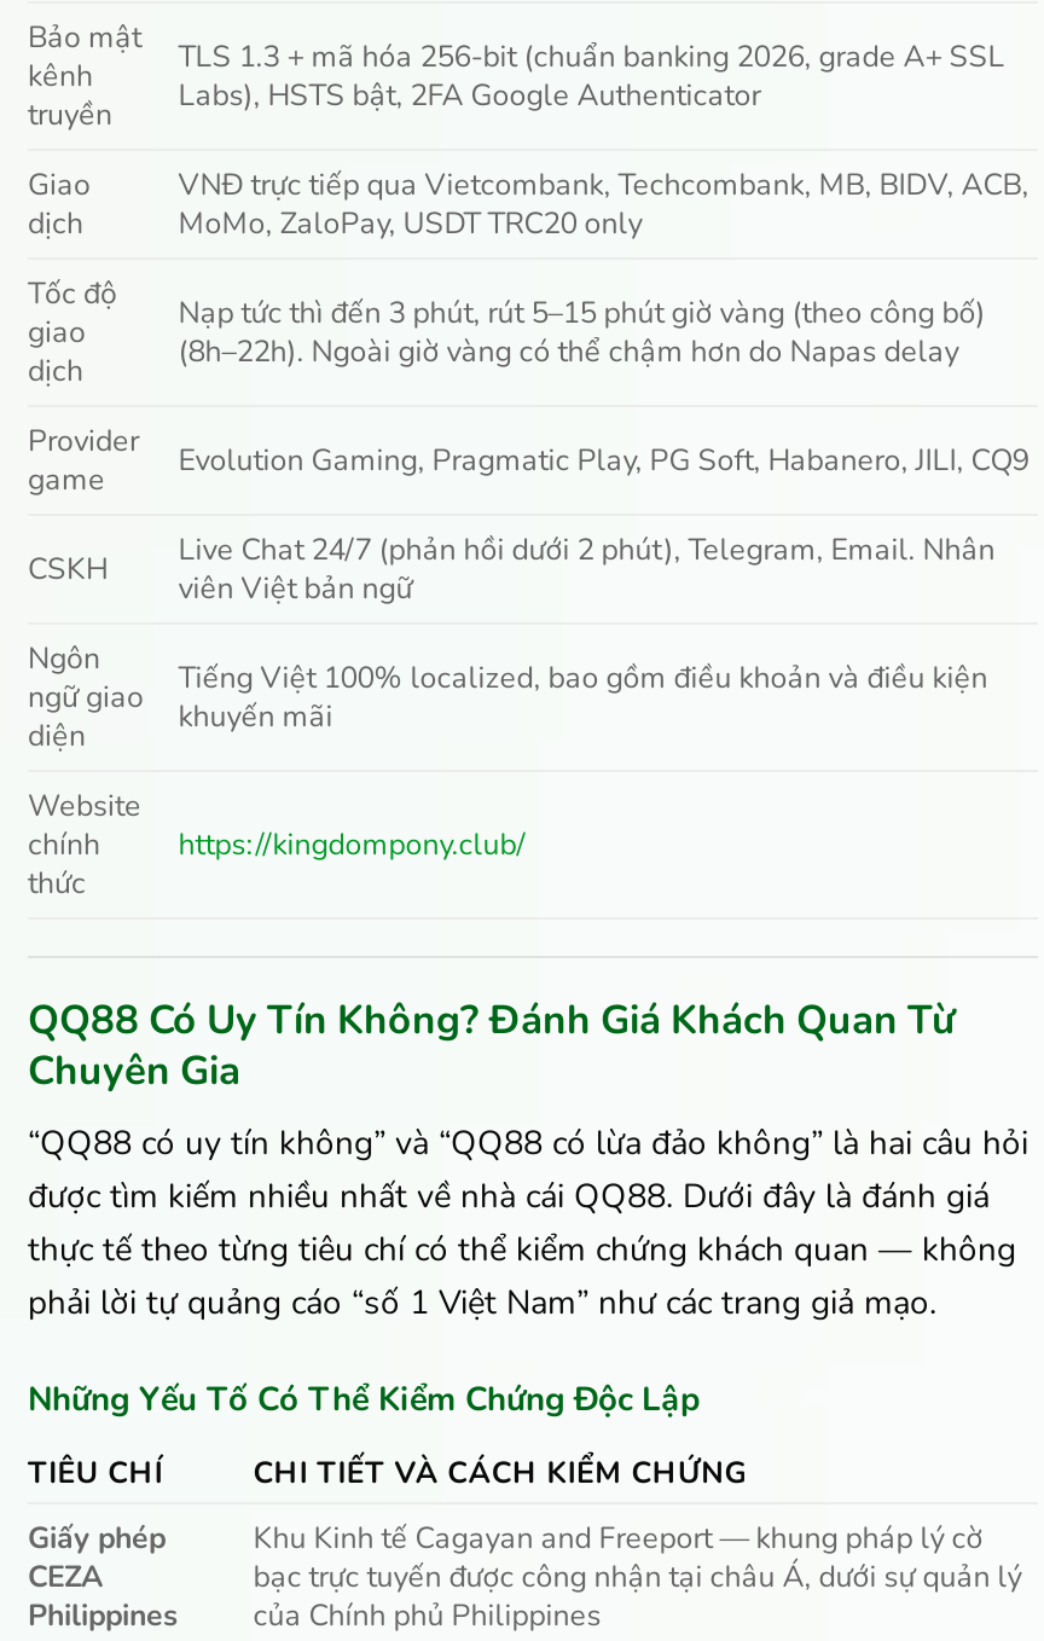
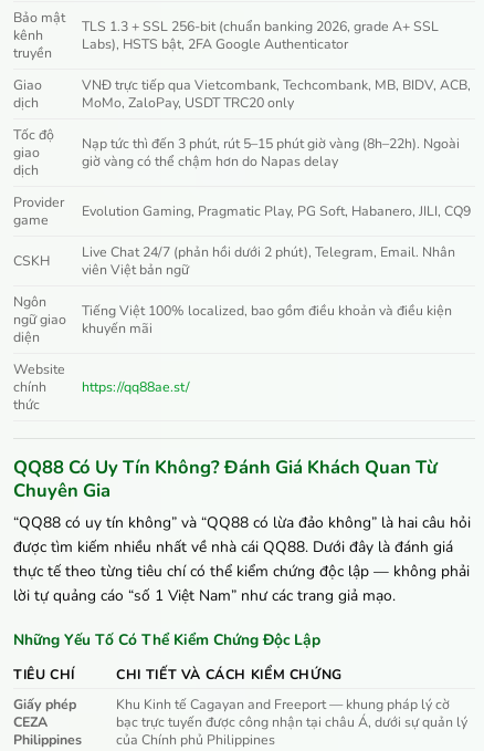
- TLS 1.3 + mã hóa 256-bit (chuẩn banking 2026, grade A+ SSL
+ TLS 1.3 + SSL 256-bit (chuẩn banking 2026, grade A+ SSL

- Nạp tức thì đến 3 phút, rút 5–15 phút giờ vàng (theo công bố)
- (8h–22h). Ngoài giờ vàng có thể chậm hơn do Napas delay
+ Nạp tức thì đến 3 phút, rút 5–15 phút giờ vàng (8h–22h). Ngoài
+ giờ vàng có thể chậm hơn do Napas delay

- https://kingdompony.club/
+ https://qq88ae.st/

- thực tế theo từng tiêu chí có thể kiểm chứng khách quan — không
- phải lời tự quảng cáo “số 1 Việt Nam” như các trang giả mạo.
+ thực tế theo từng tiêu chí có thể kiểm chứng độc lập — không phải
+ lời tự quảng cáo “số 1 Việt Nam” như các trang giả mạo.
